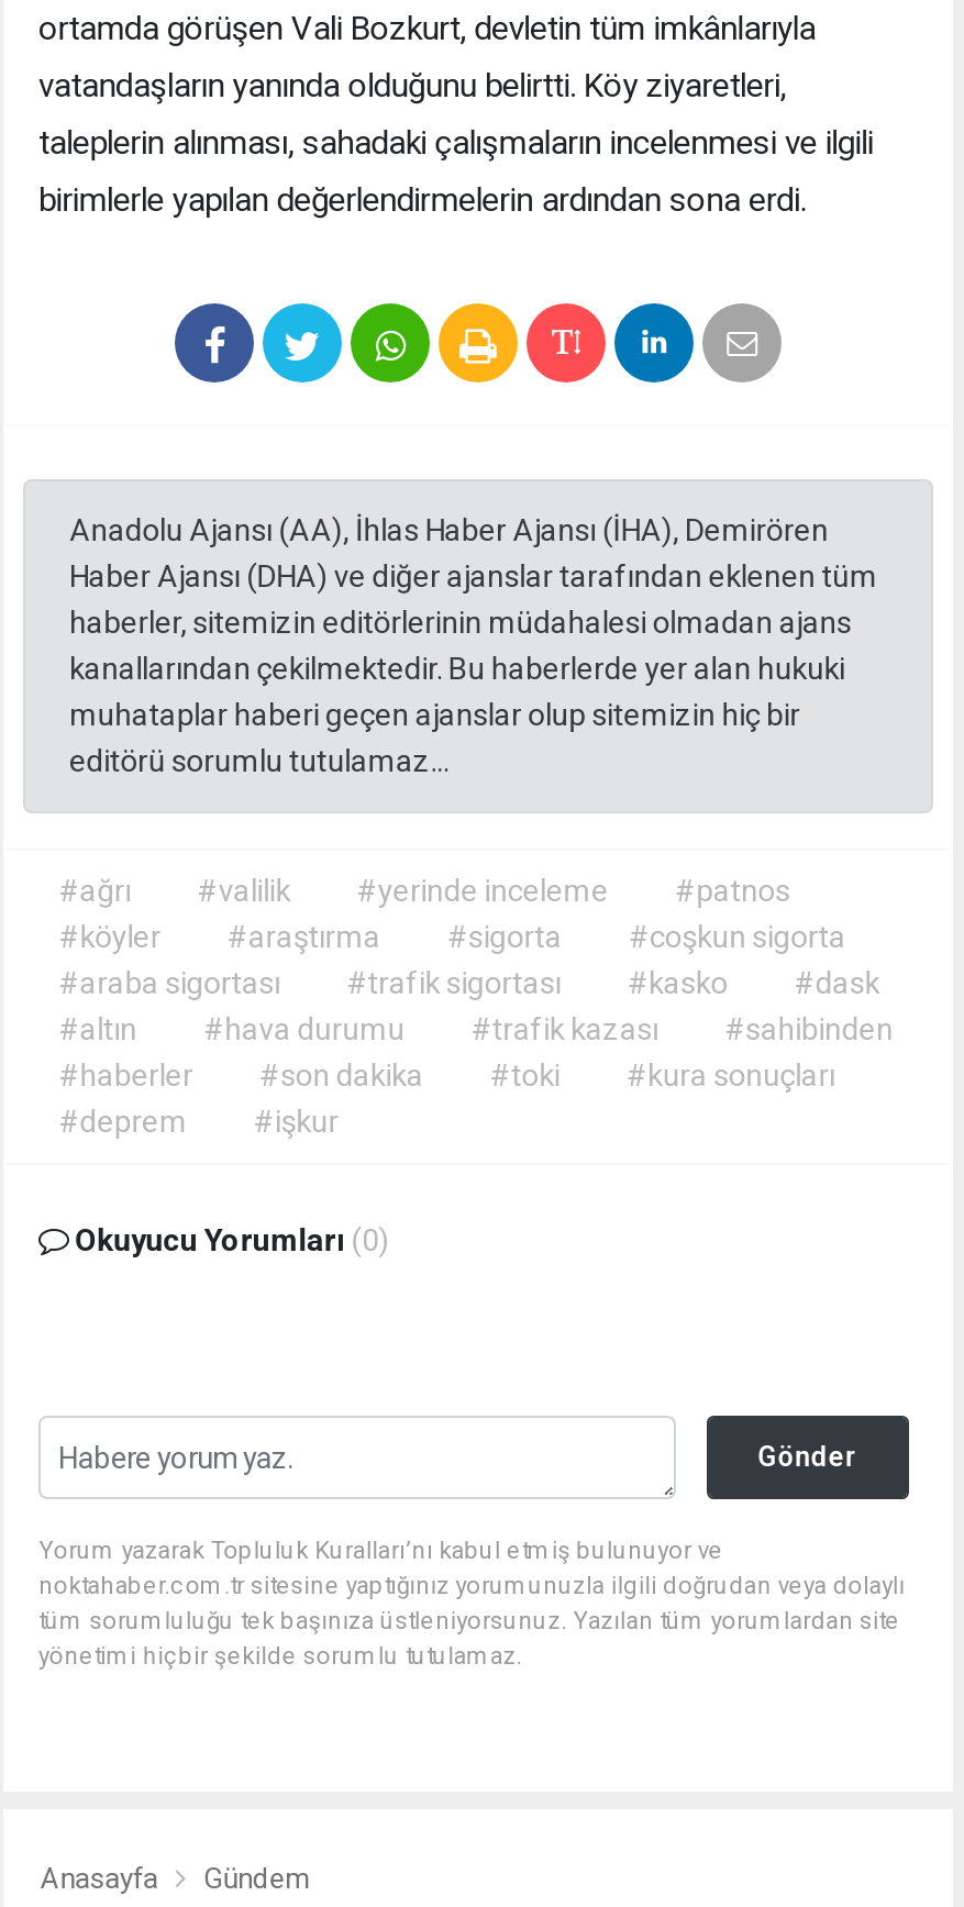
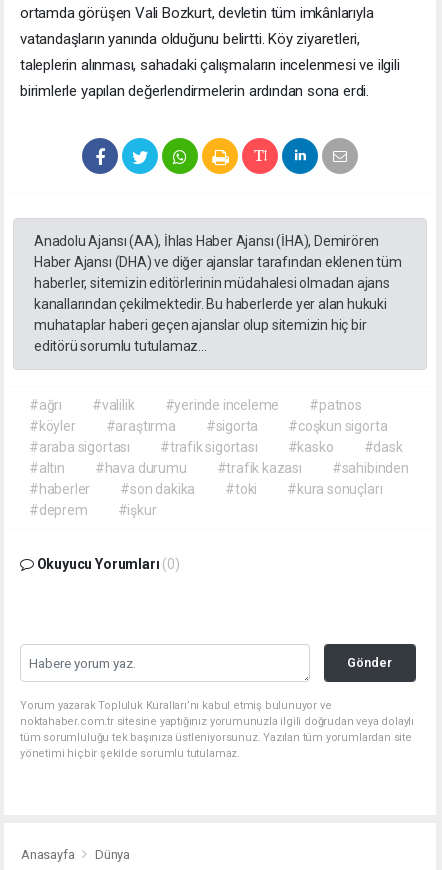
- Gündem
+ Dünya
